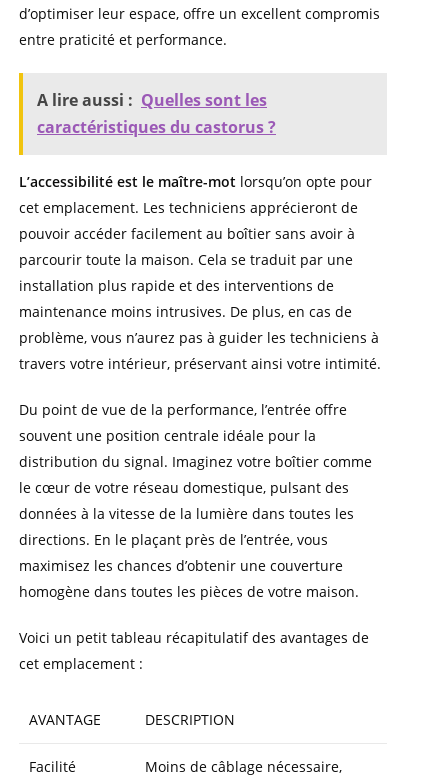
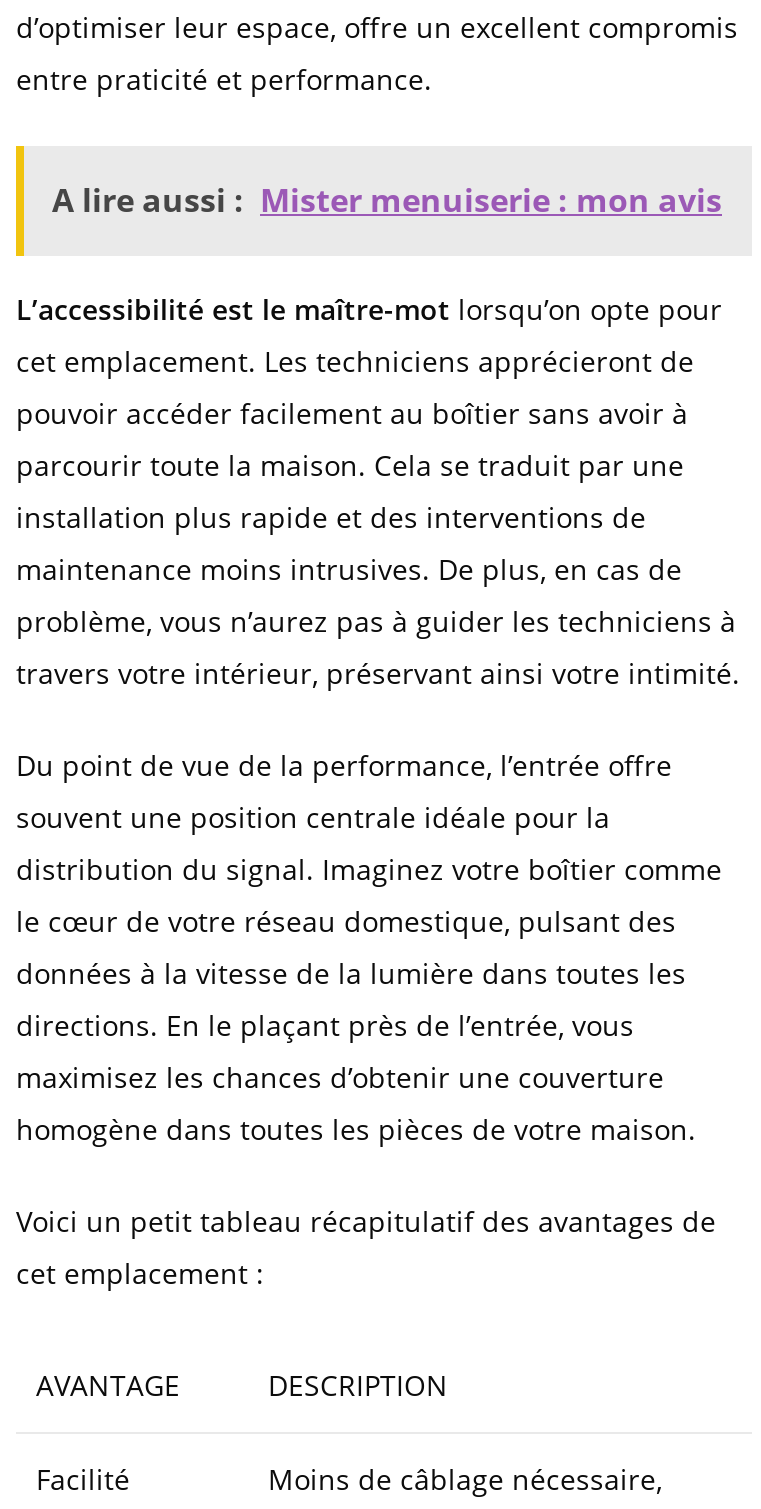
- A lire aussi : Quelles sont les
- caractéristiques du castorus ?
+ A lire aussi : Mister menuiserie : mon avis
